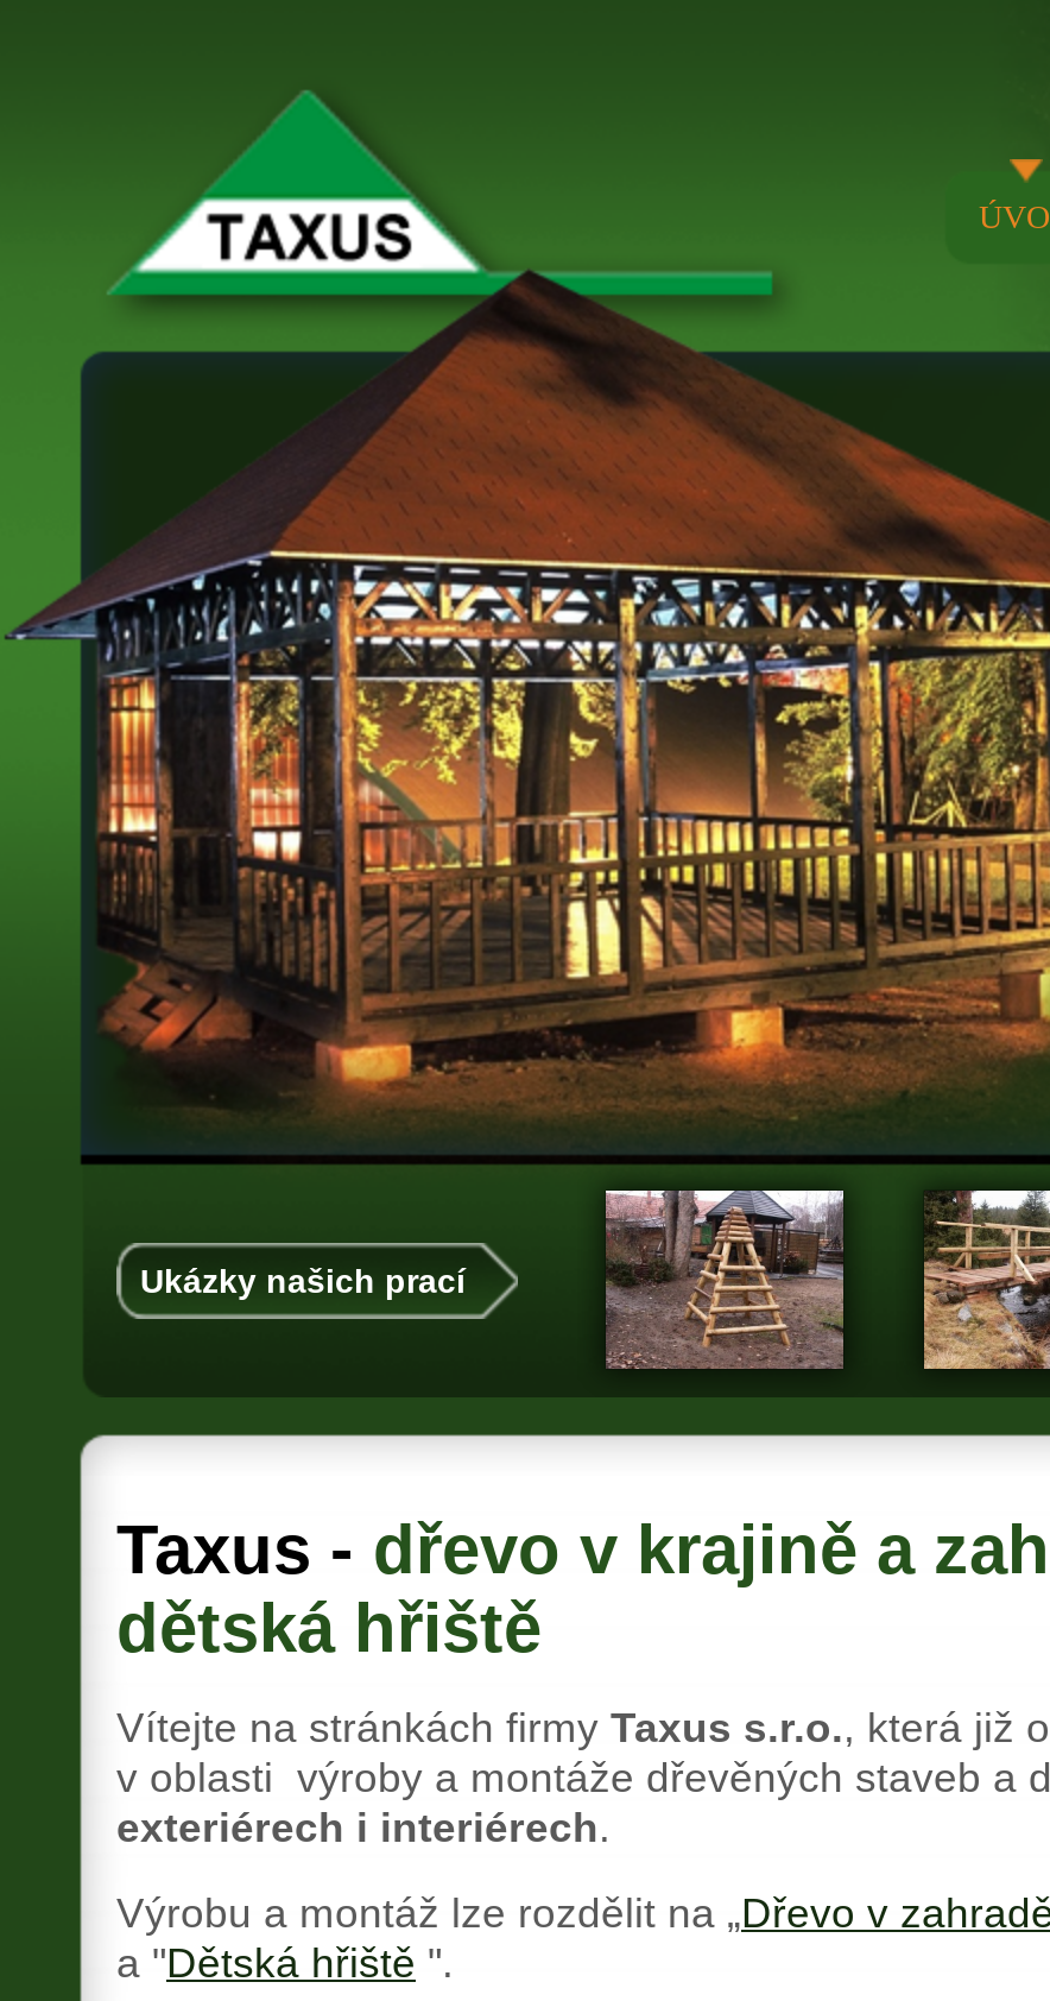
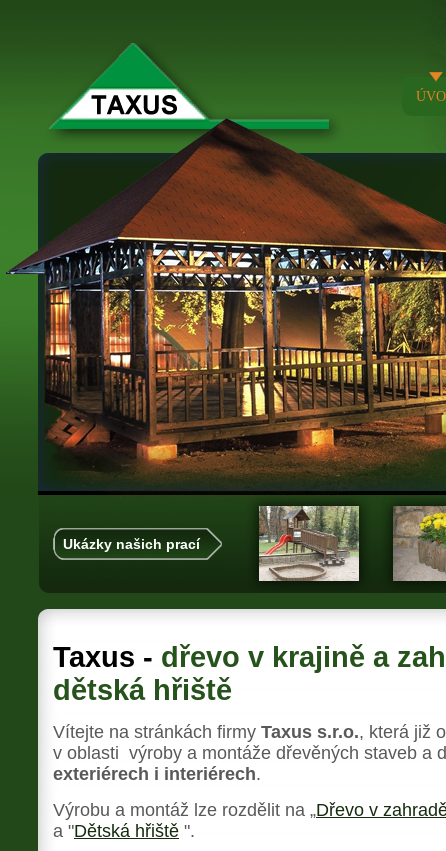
- [image]
+ [image]

- [image]
+ [image]
